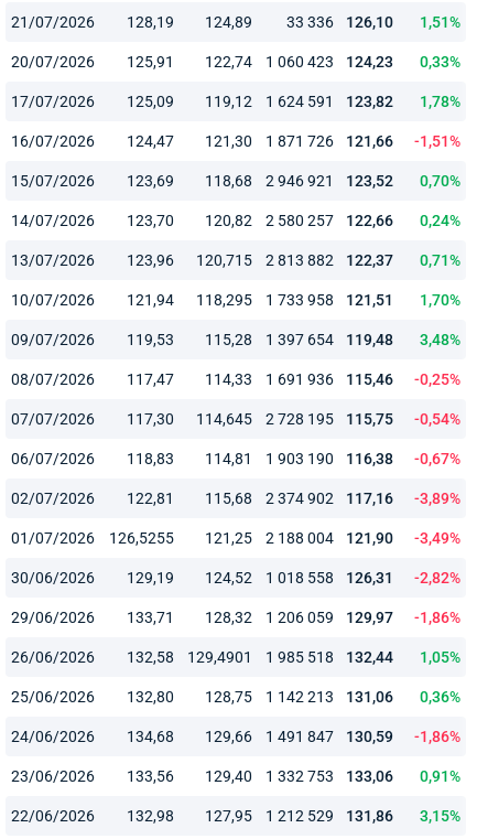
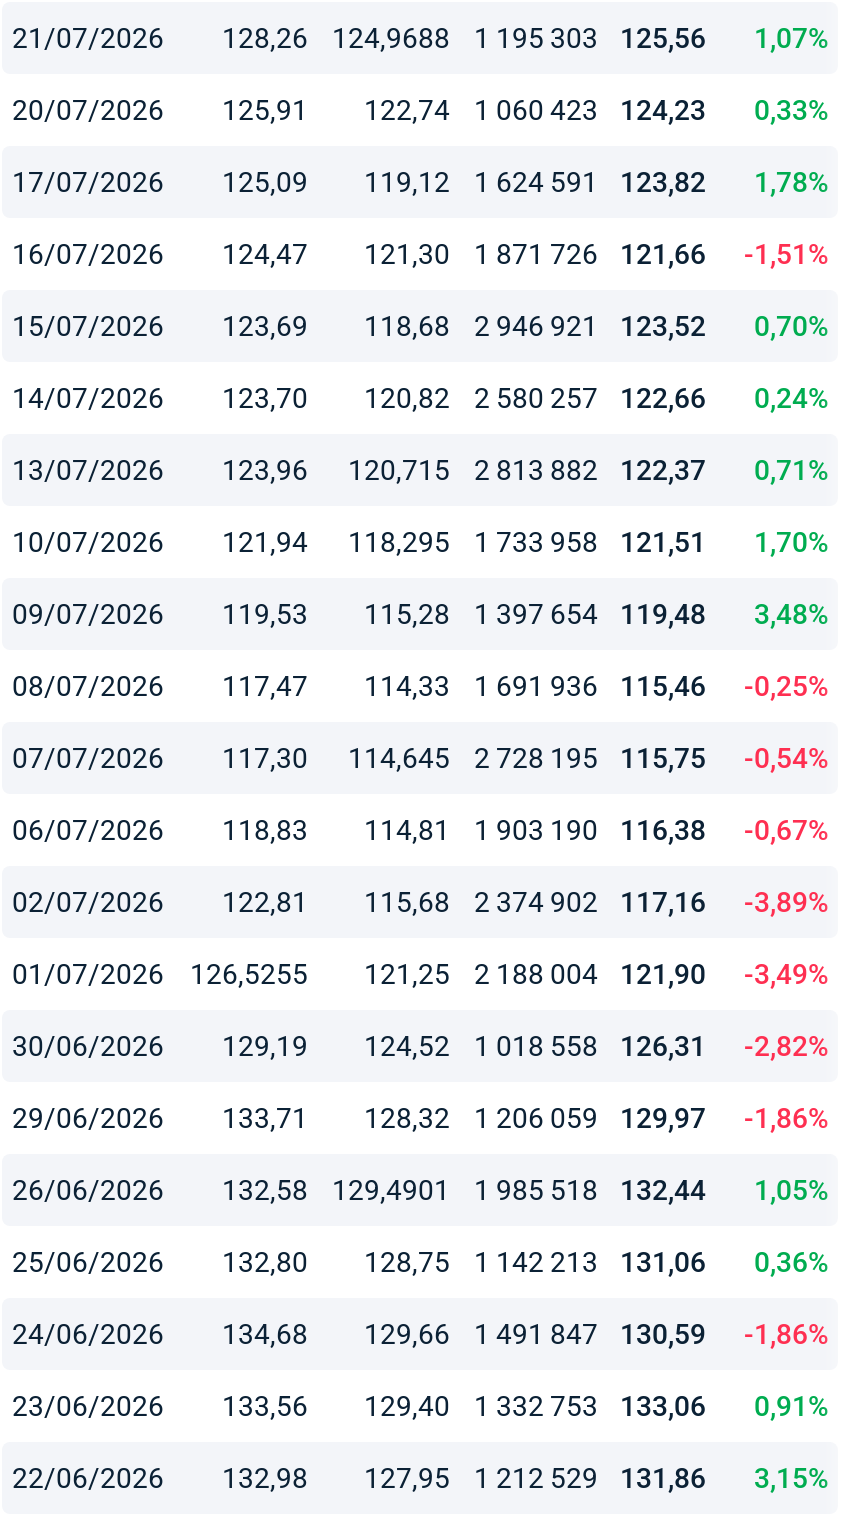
- 128,19
+ 128,26

- 124,89
+ 124,9688

- 33 336
+ 1 195 303

- 126,10
+ 125,56

- 1,51%
+ 1,07%
